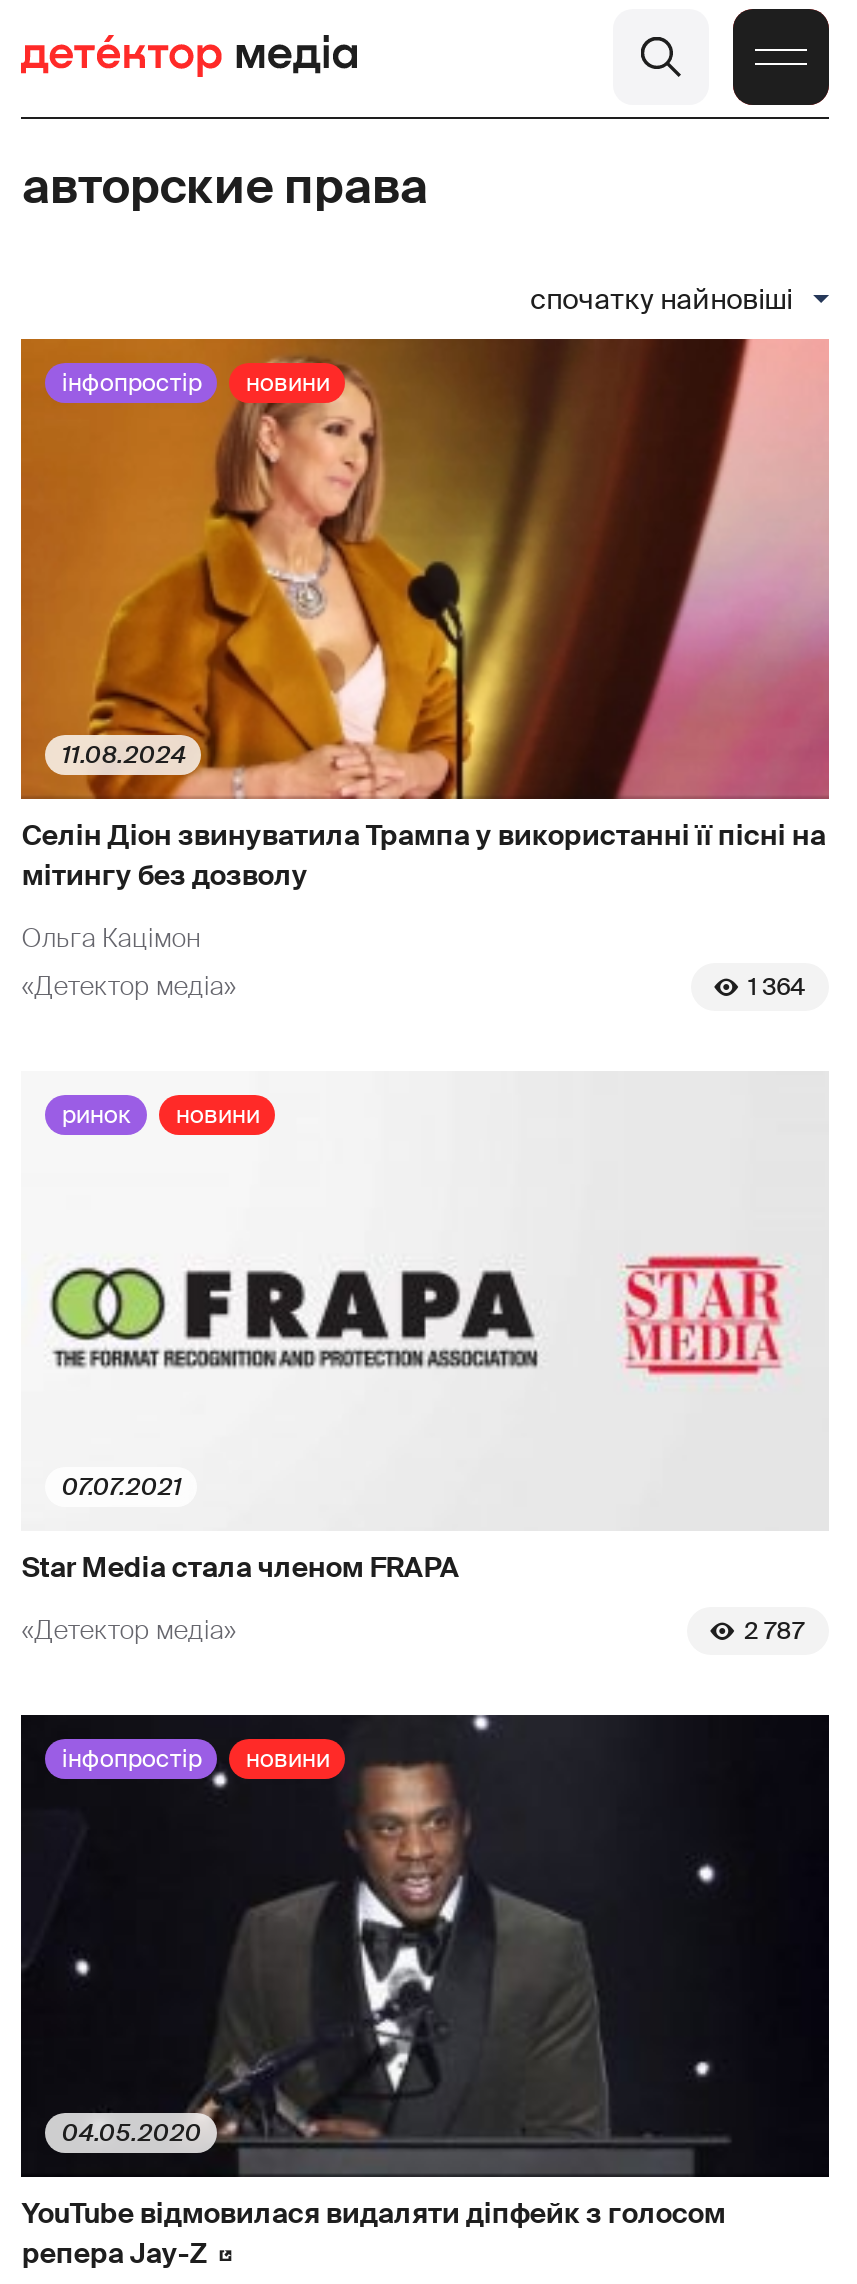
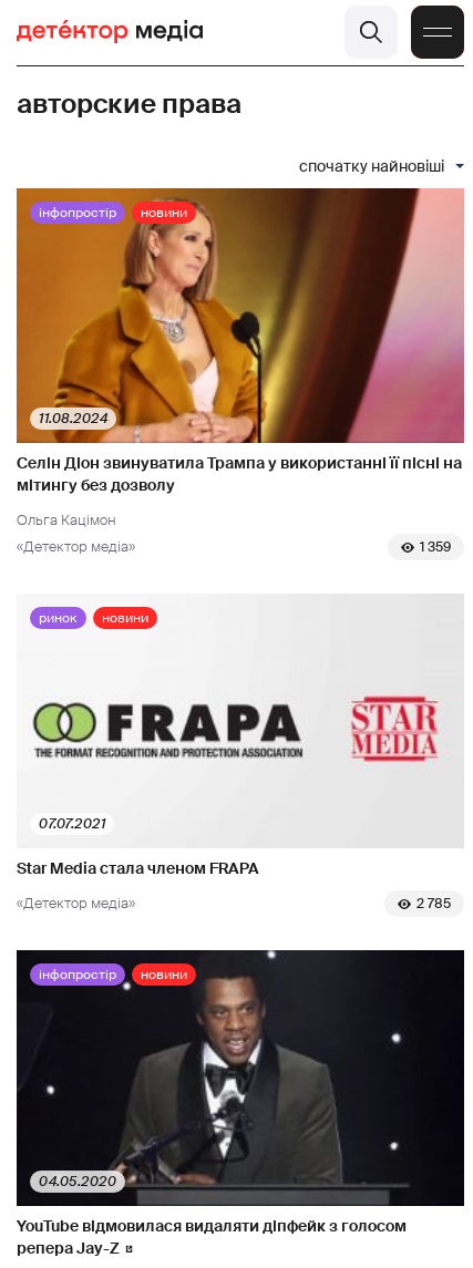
- 1 364
+ 1 359

- 2 787
+ 2 785
